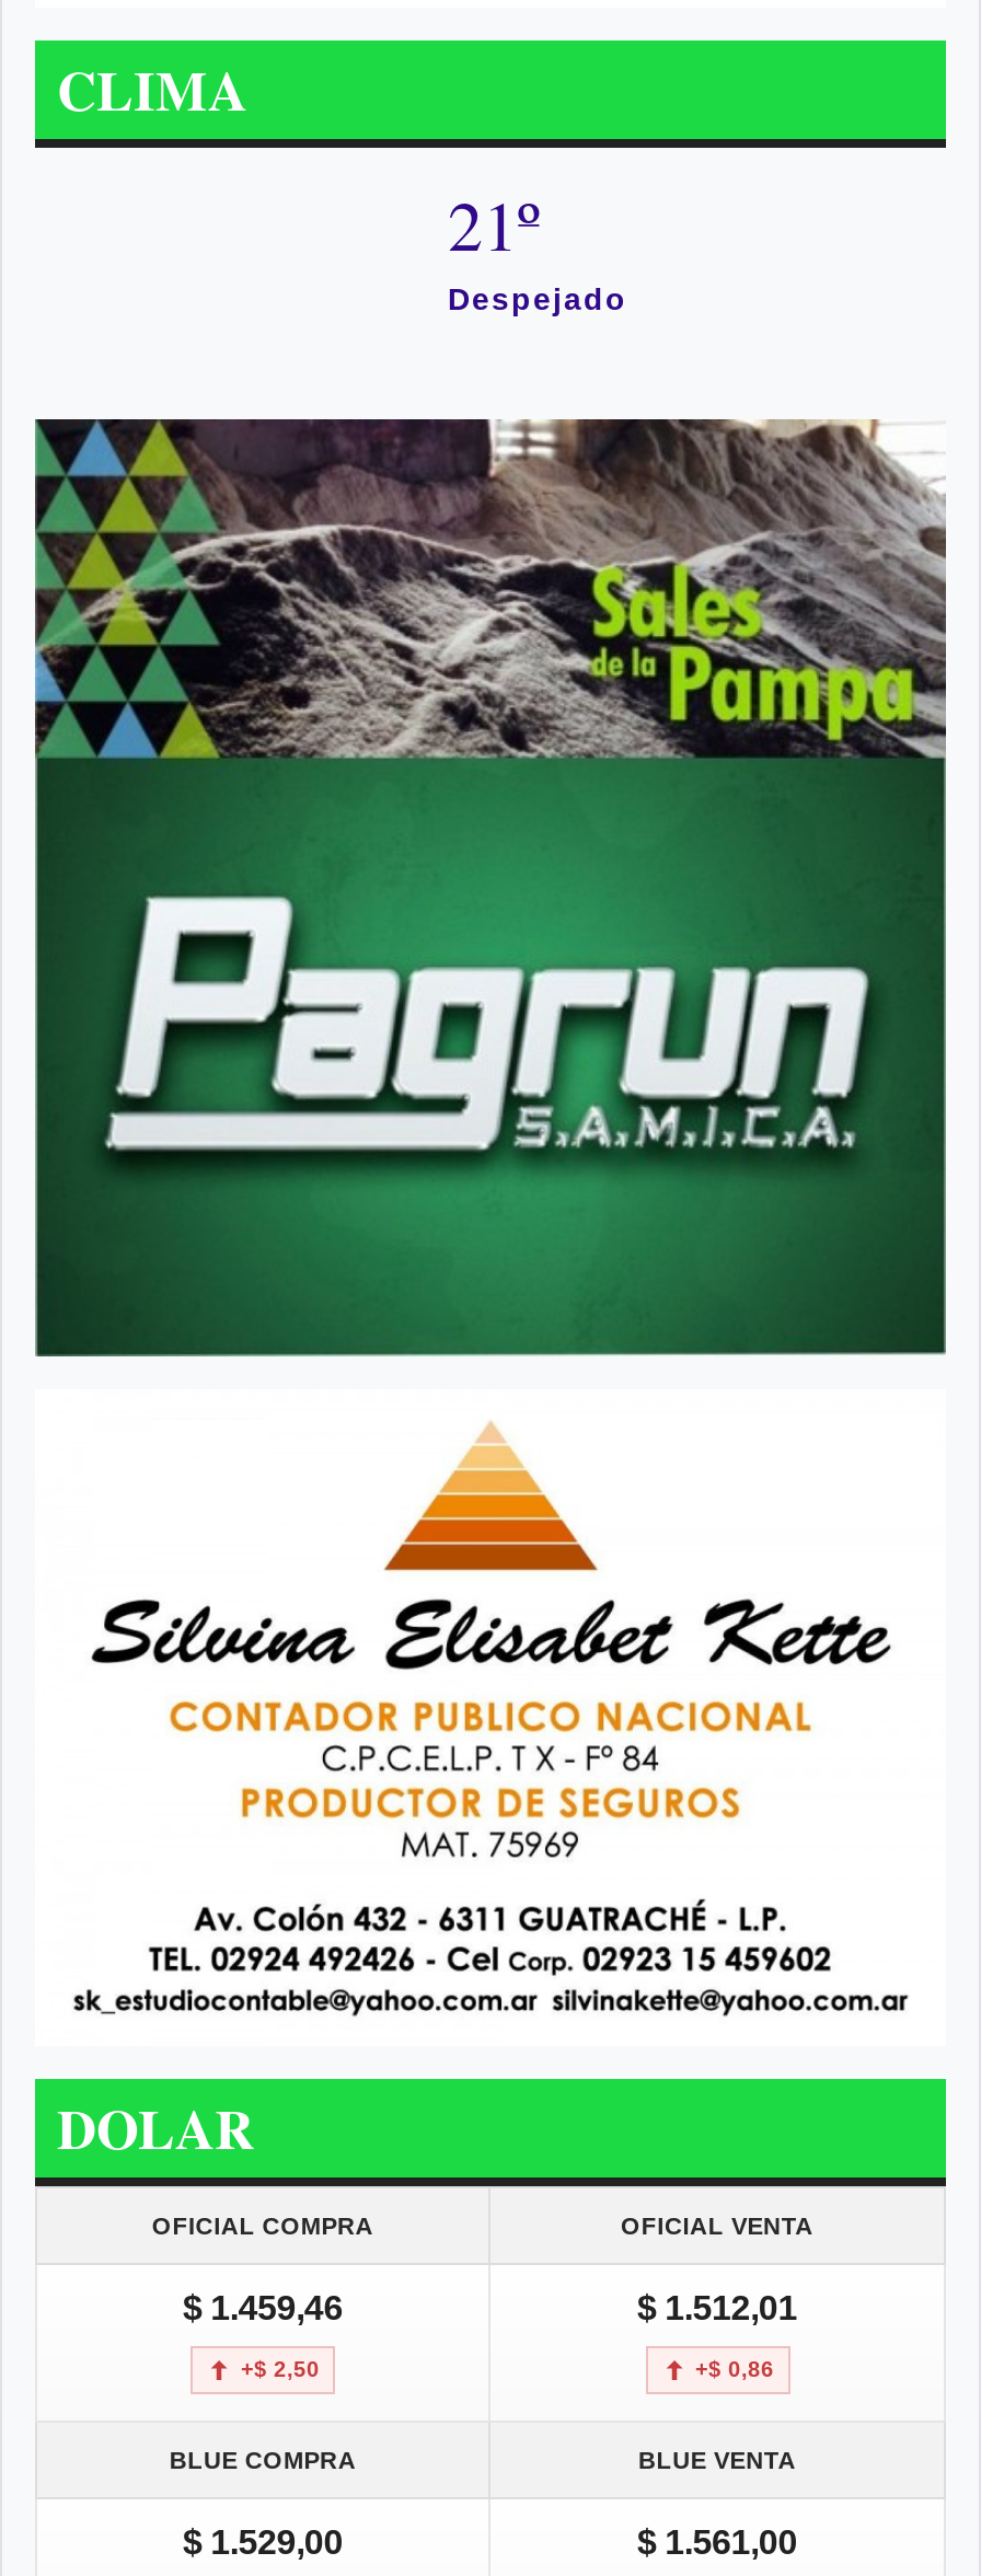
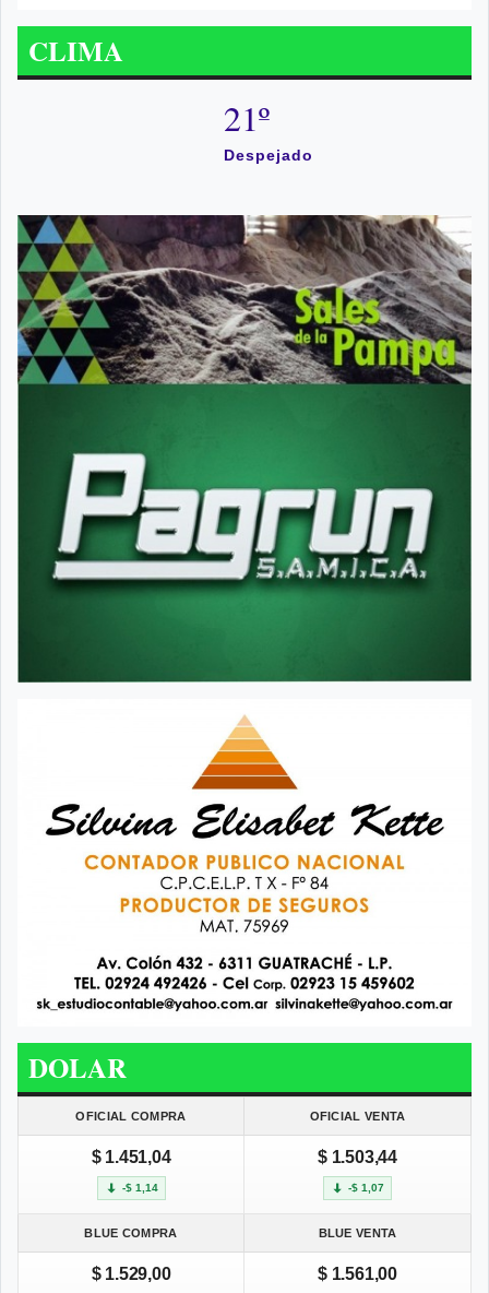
- $ 1.459,46
+ $ 1.451,04

- $ 1.512,01
+ $ 1.503,44

- +$ 2,50
+ -$ 1,14

- +$ 0,86
+ -$ 1,07
